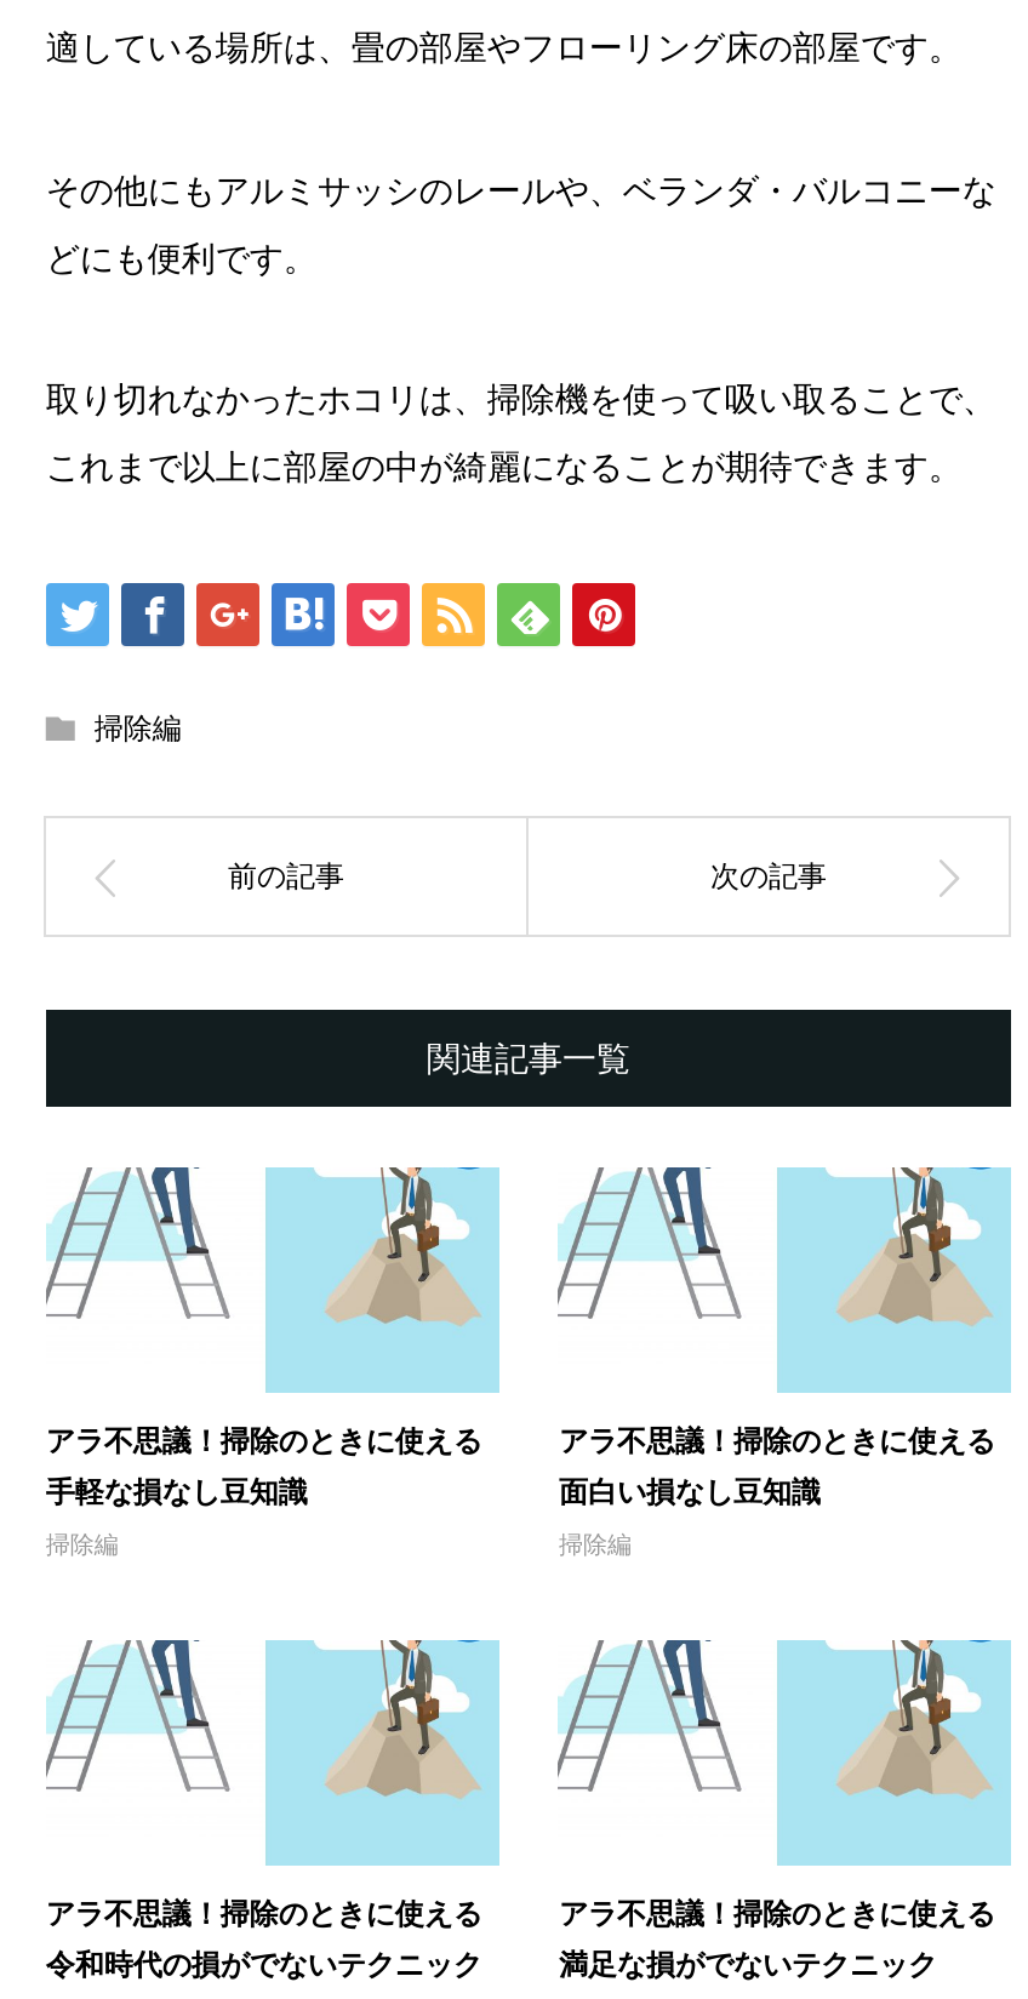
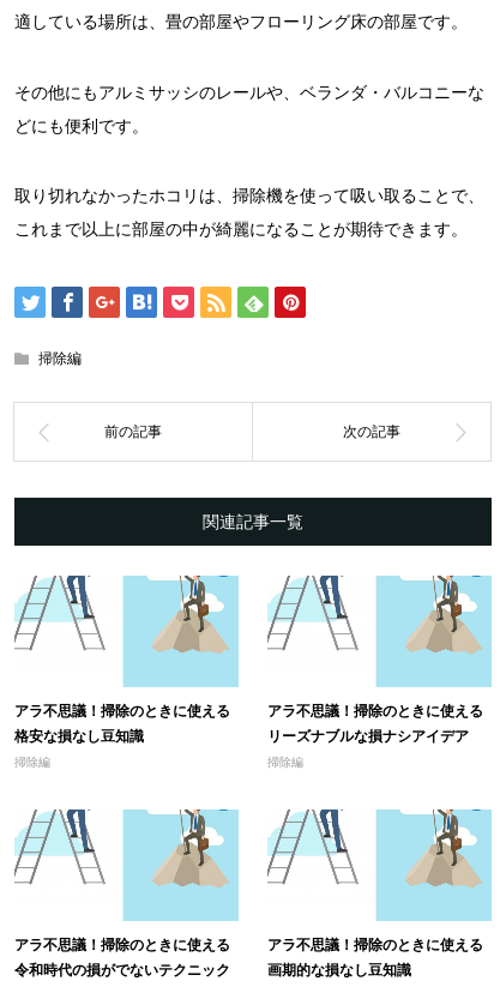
- 手軽な損なし豆知識
+ 格安な損なし豆知識

- 面白い損なし豆知識
+ リーズナブルな損ナシアイデア

- 満足な損がでないテクニック
+ 画期的な損なし豆知識
